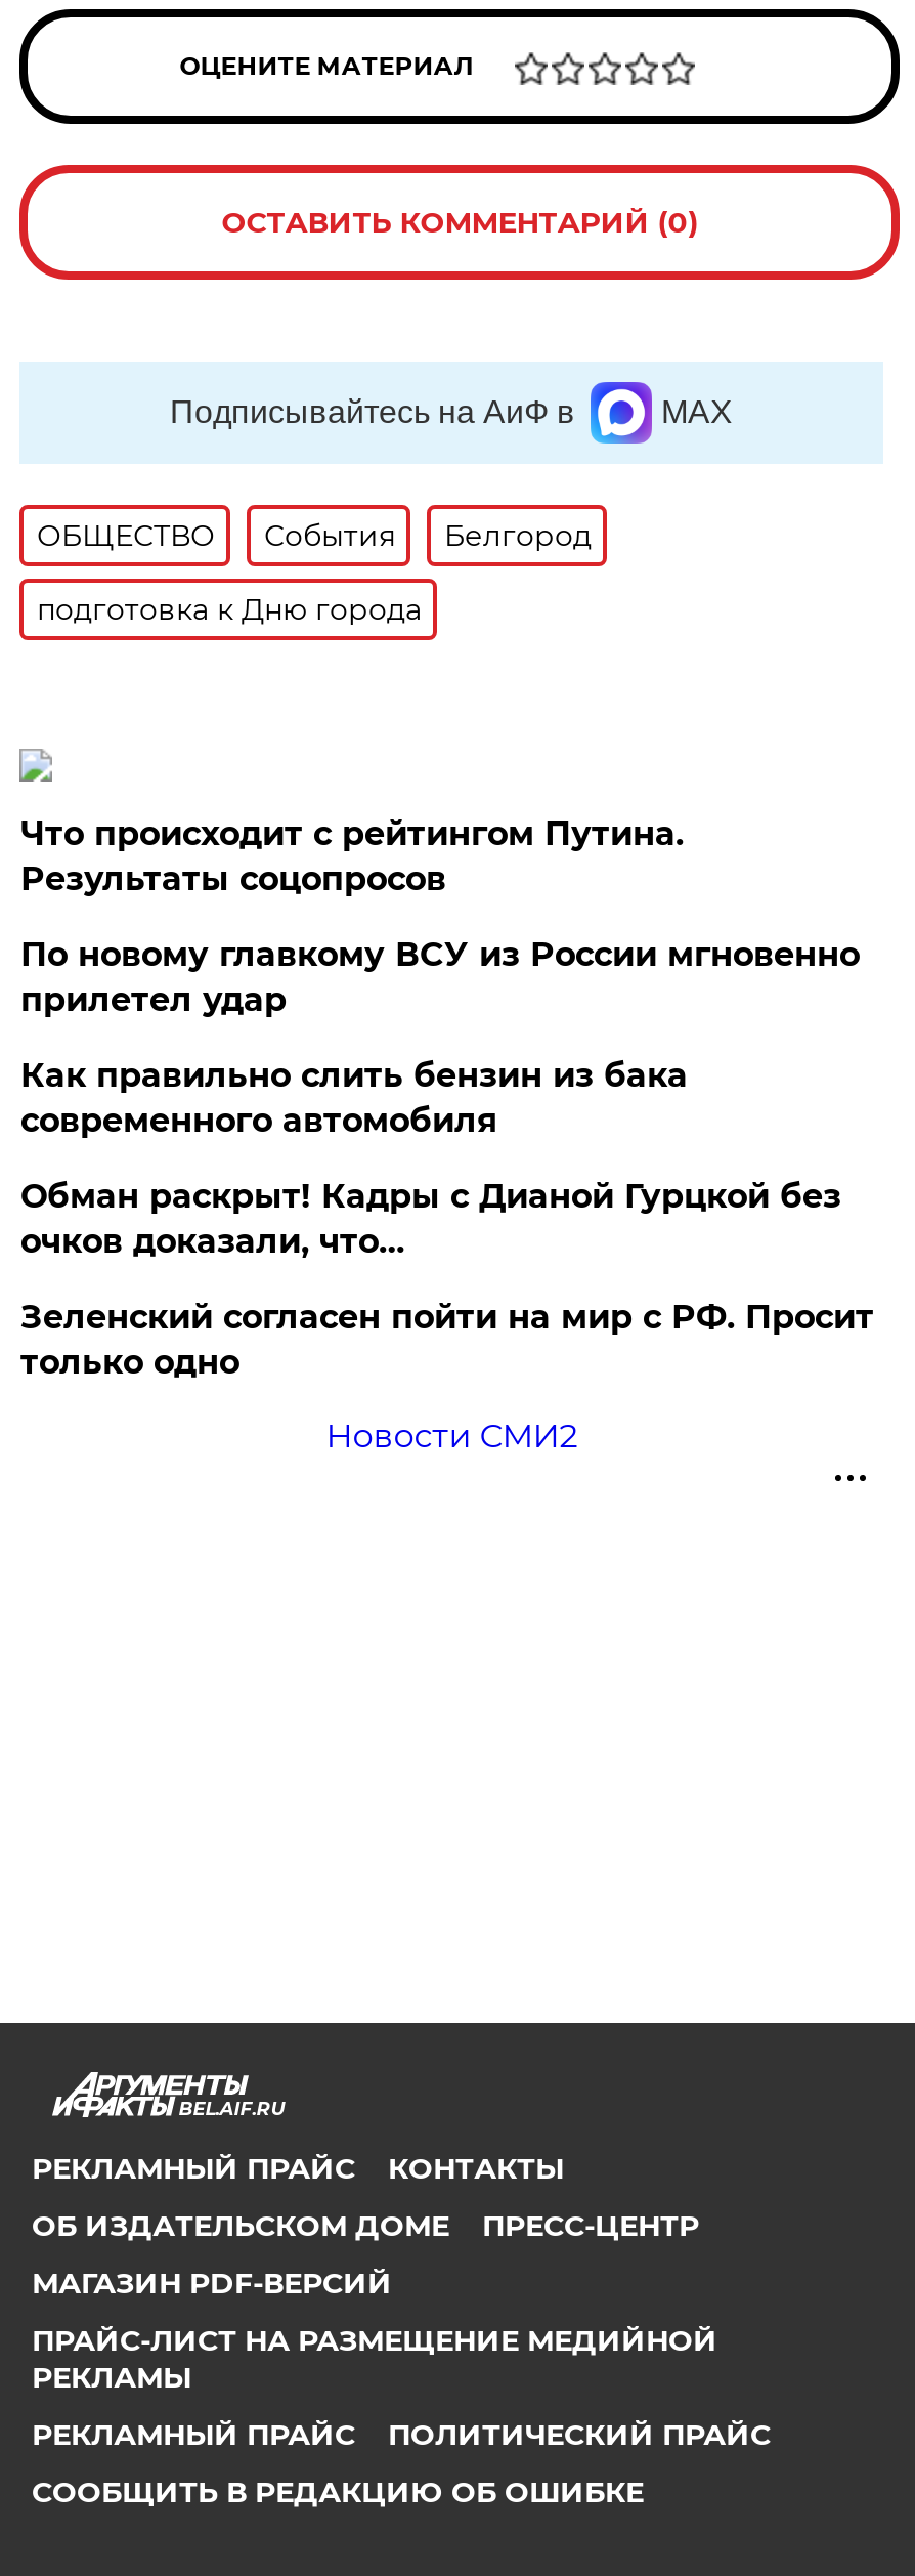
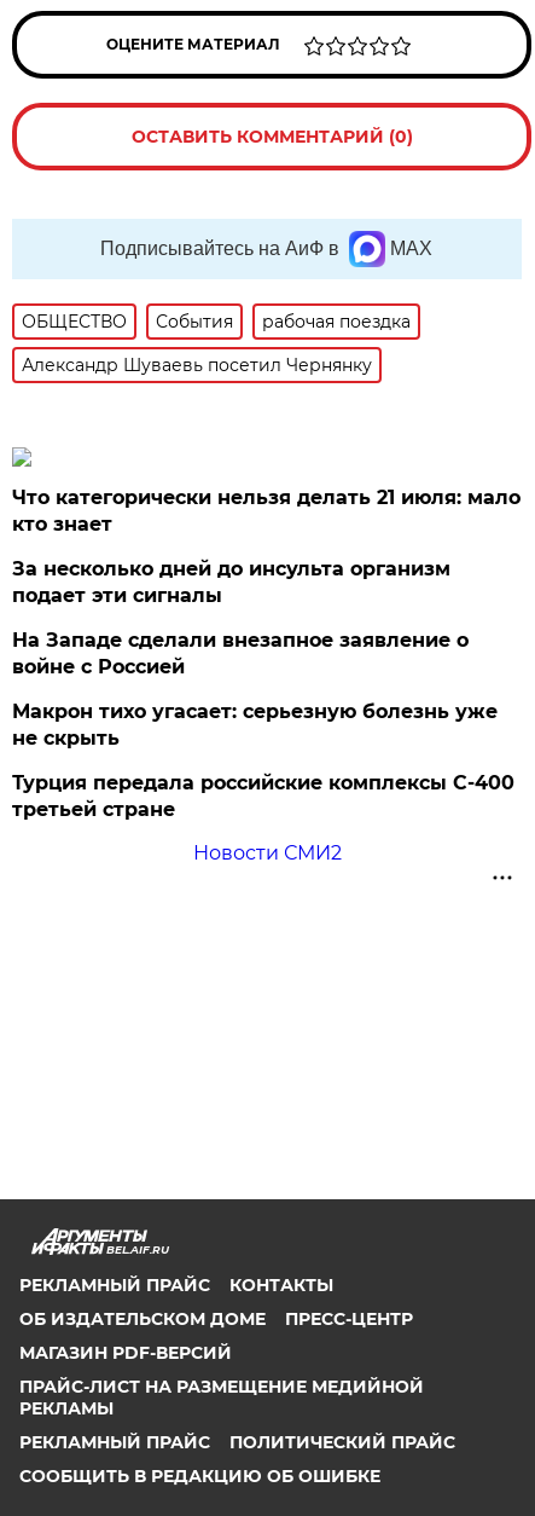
- Белгород
+ рабочая поездка

- подготовка к Дню города
+ Александр Шуваевь посетил Чернянку

- Что происходит с рейтингом Путина.
- Результаты соцопросов
+ Что категорически нельзя делать 21 июля: мало
+ кто знает

- По новому главкому ВСУ из России мгновенно
- прилетел удар
+ За несколько дней до инсульта организм
+ подает эти сигналы

- Как правильно слить бензин из бака
- современного автомобиля
+ На Западе сделали внезапное заявление о
+ войне с Россией

- Обман раскрыт! Кадры с Дианой Гурцкой без
- очков доказали, что…
+ Макрон тихо угасает: серьезную болезнь уже
+ не скрыть

- Зеленский согласен пойти на мир с РФ. Просит
- только одно
+ Турция передала российские комплексы С-400
+ третьей стране
